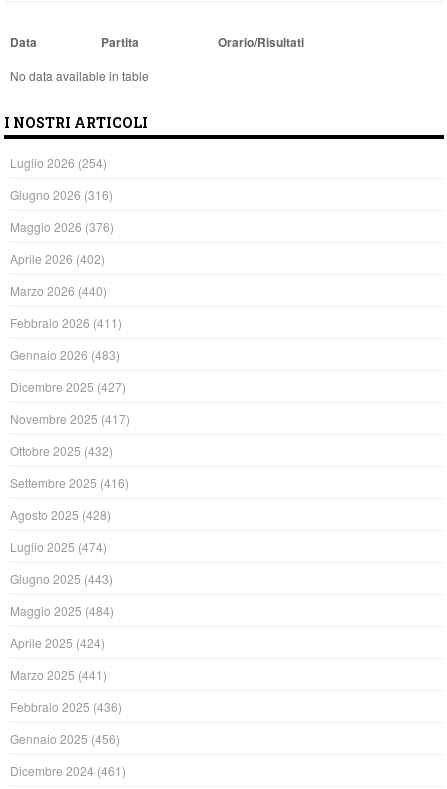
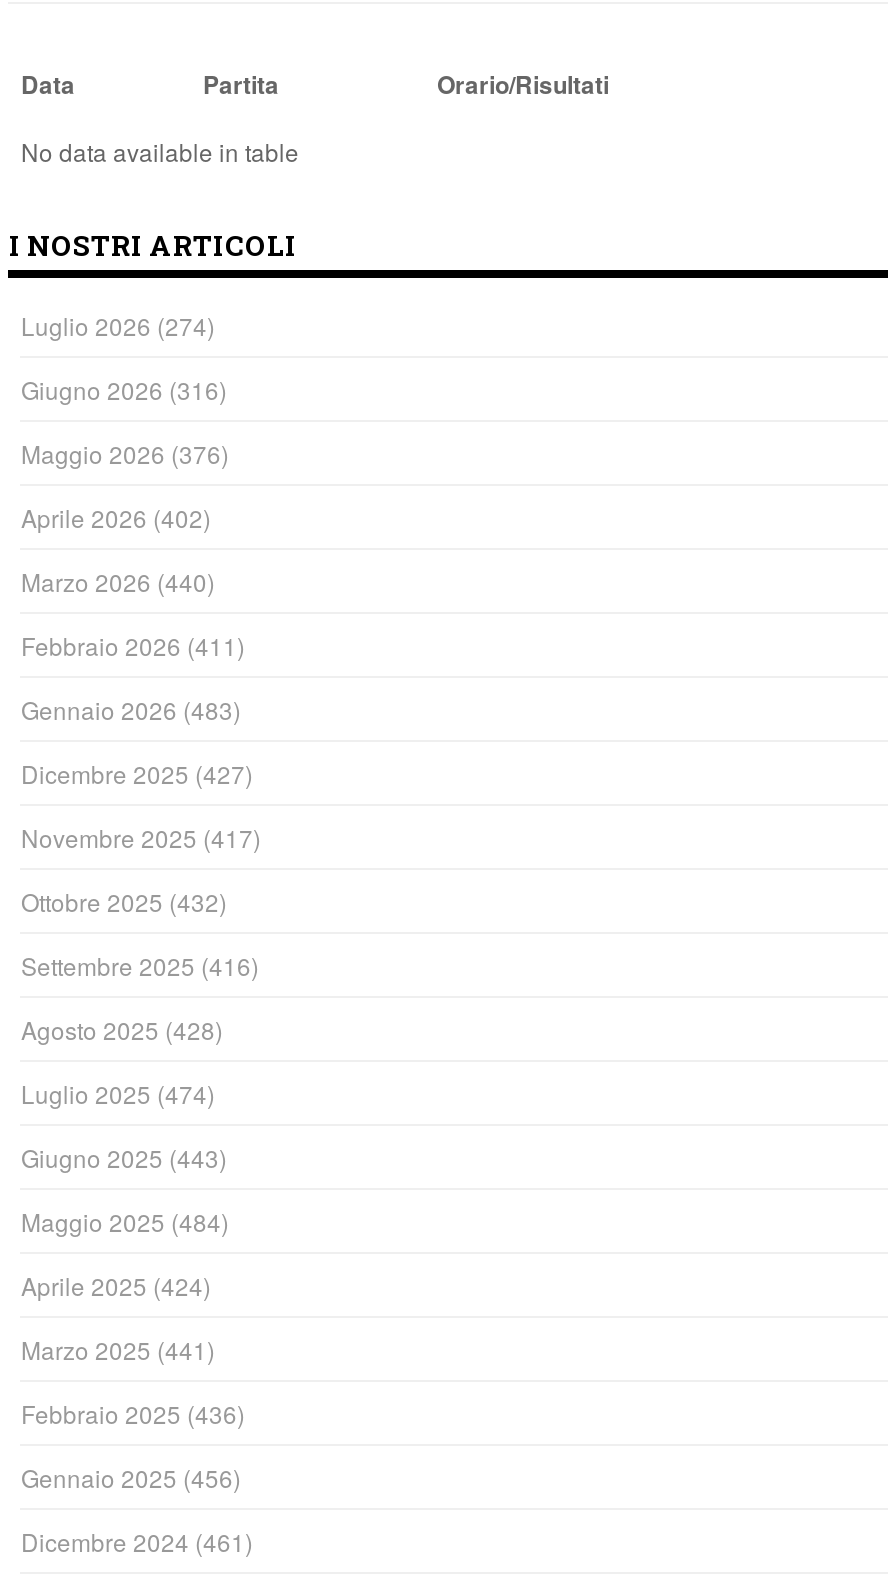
- Luglio 2026 (254)
+ Luglio 2026 (274)
